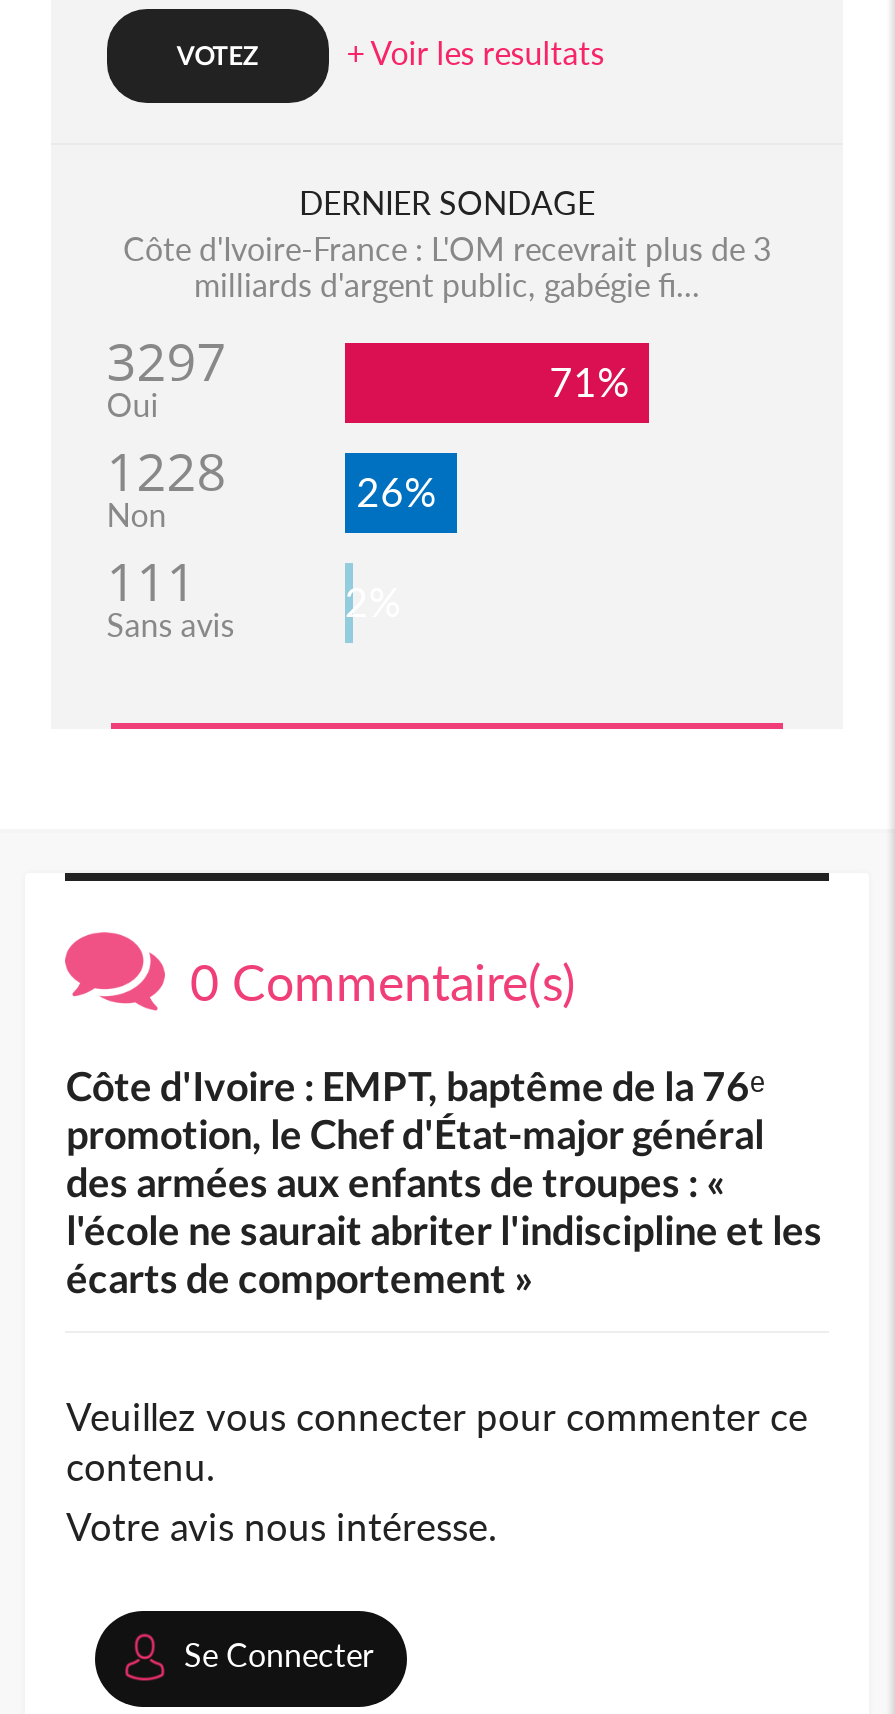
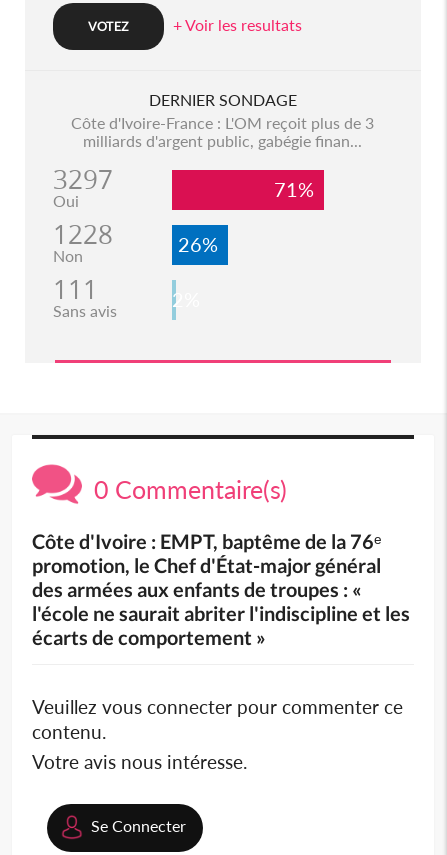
- Côte d'Ivoire-France : L'OM recevrait plus de 3
+ Côte d'Ivoire-France : L'OM reçoit plus de 3

- milliards d'argent public, gabégie fi...
+ milliards d'argent public, gabégie finan...
